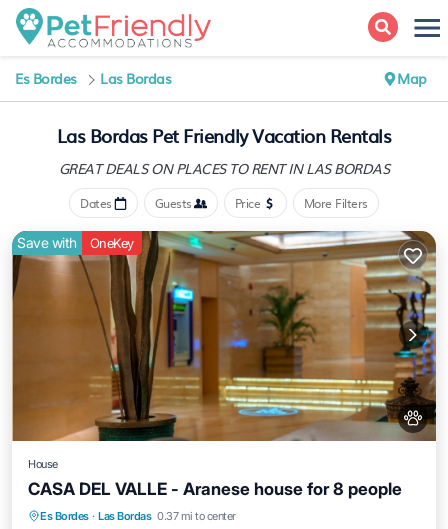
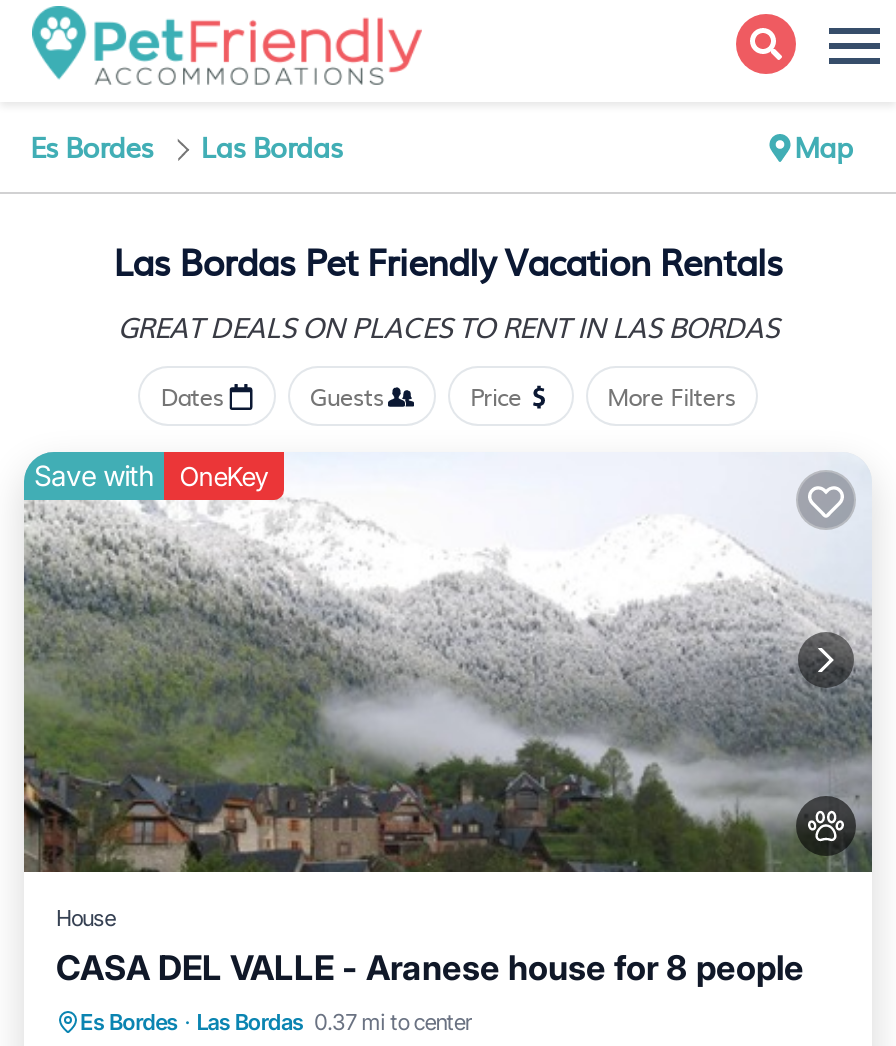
- [image]
+ [image]
